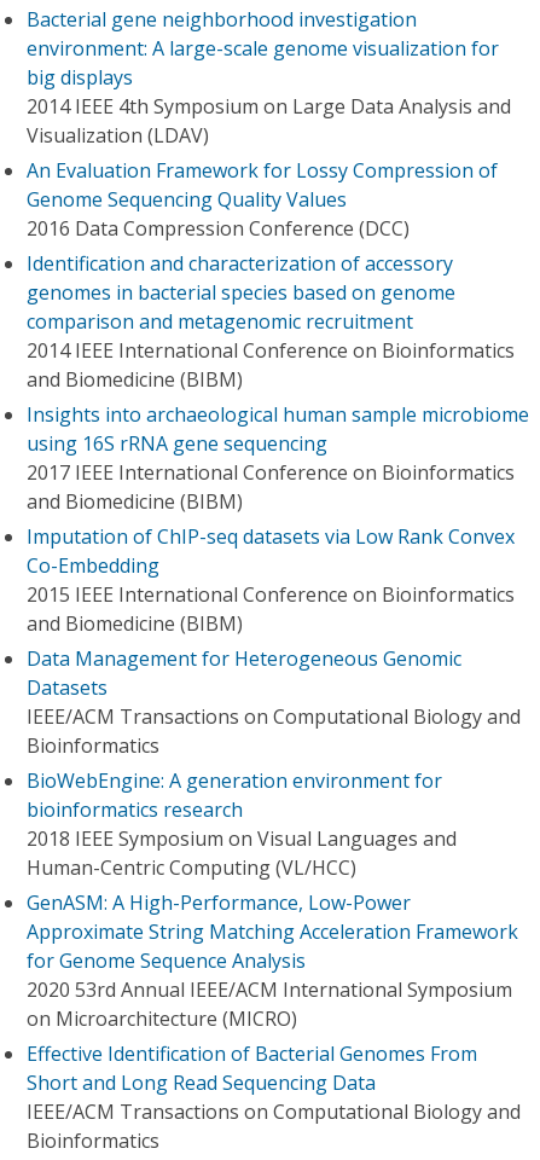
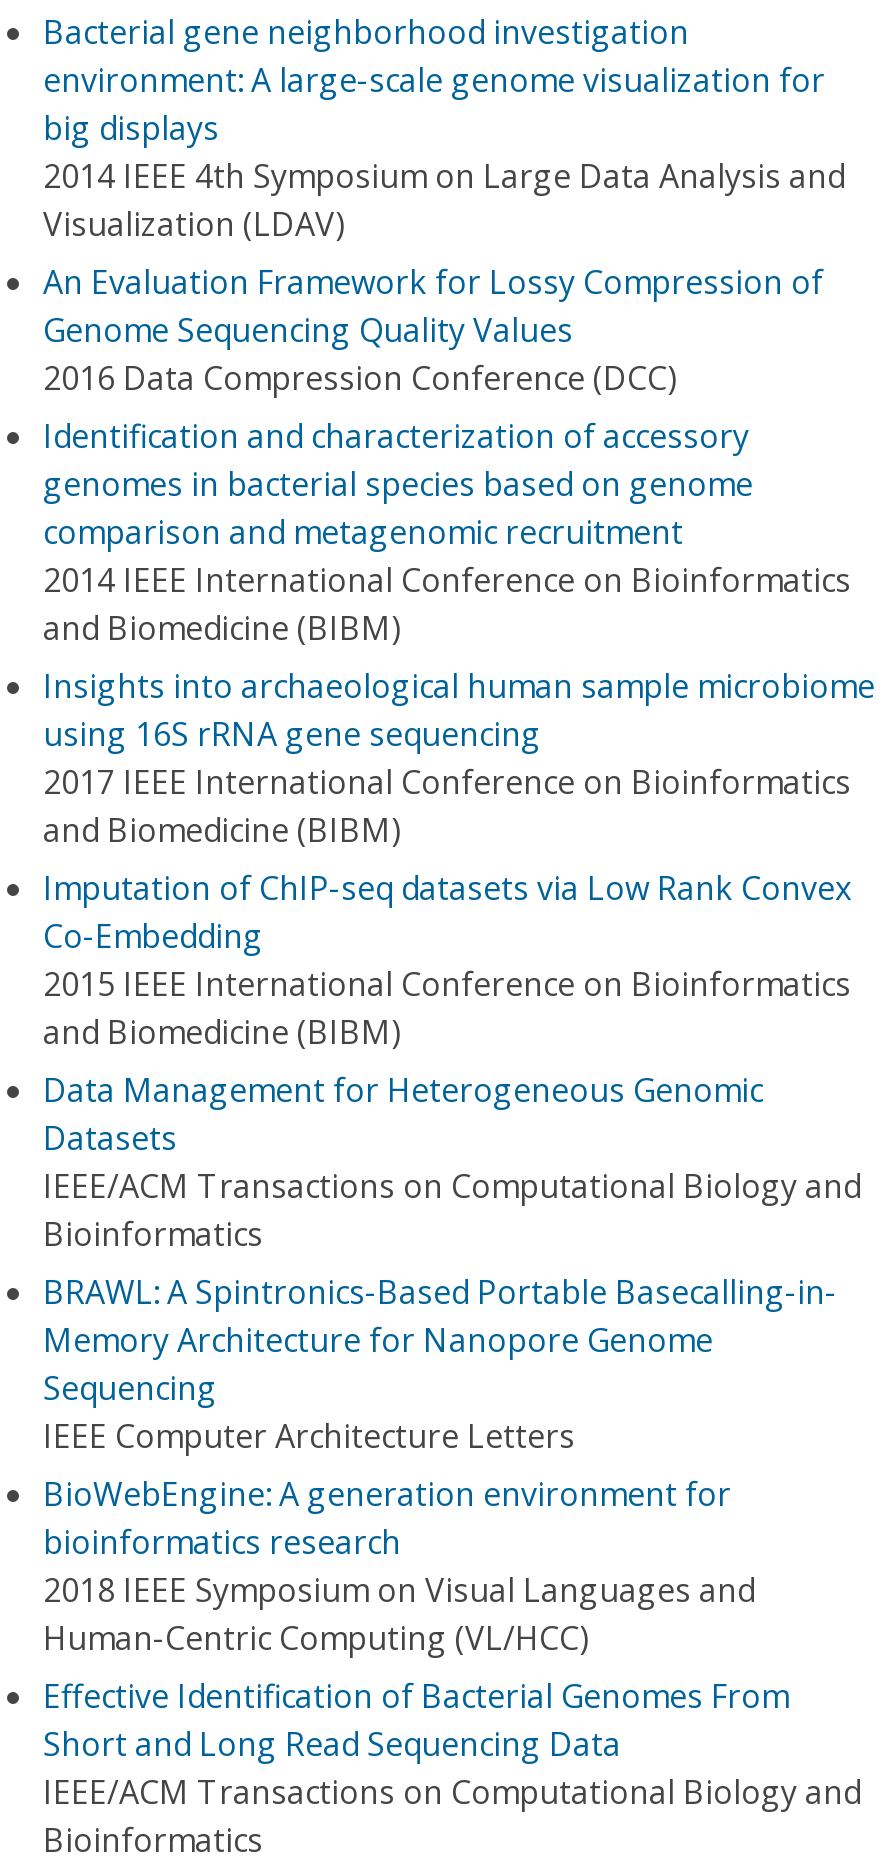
+ BRAWL: A Spintronics-Based Portable Basecalling-in-
+ Memory Architecture for Nanopore Genome
+ Sequencing
+ IEEE Computer Architecture Letters

moved down: BioWebEngine: A generation environment for | bioinformatics research | 2018 IEEE Symposium on Visual Languages and | Human-Centric Computing (VL/HCC)

- GenASM: A High-Performance, Low-Power
- Approximate String Matching Acceleration Framework
- for Genome Sequence Analysis
- 2020 53rd Annual IEEE/ACM International Symposium
- on Microarchitecture (MICRO)
